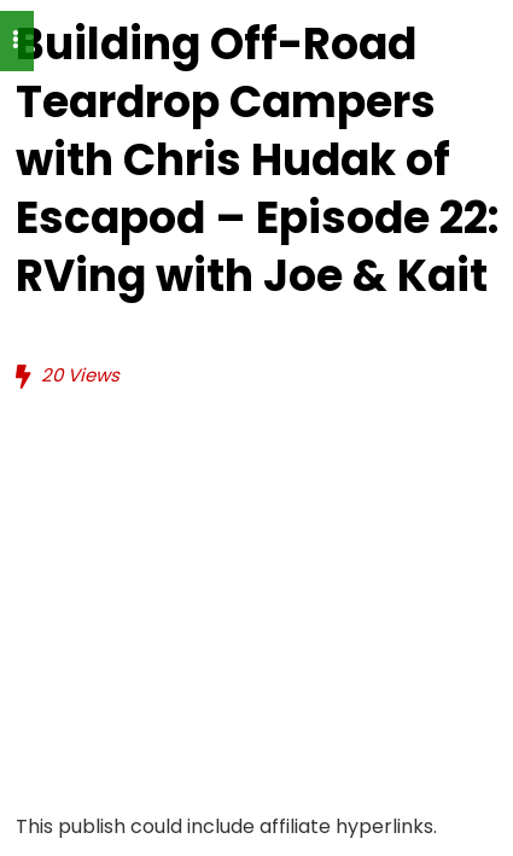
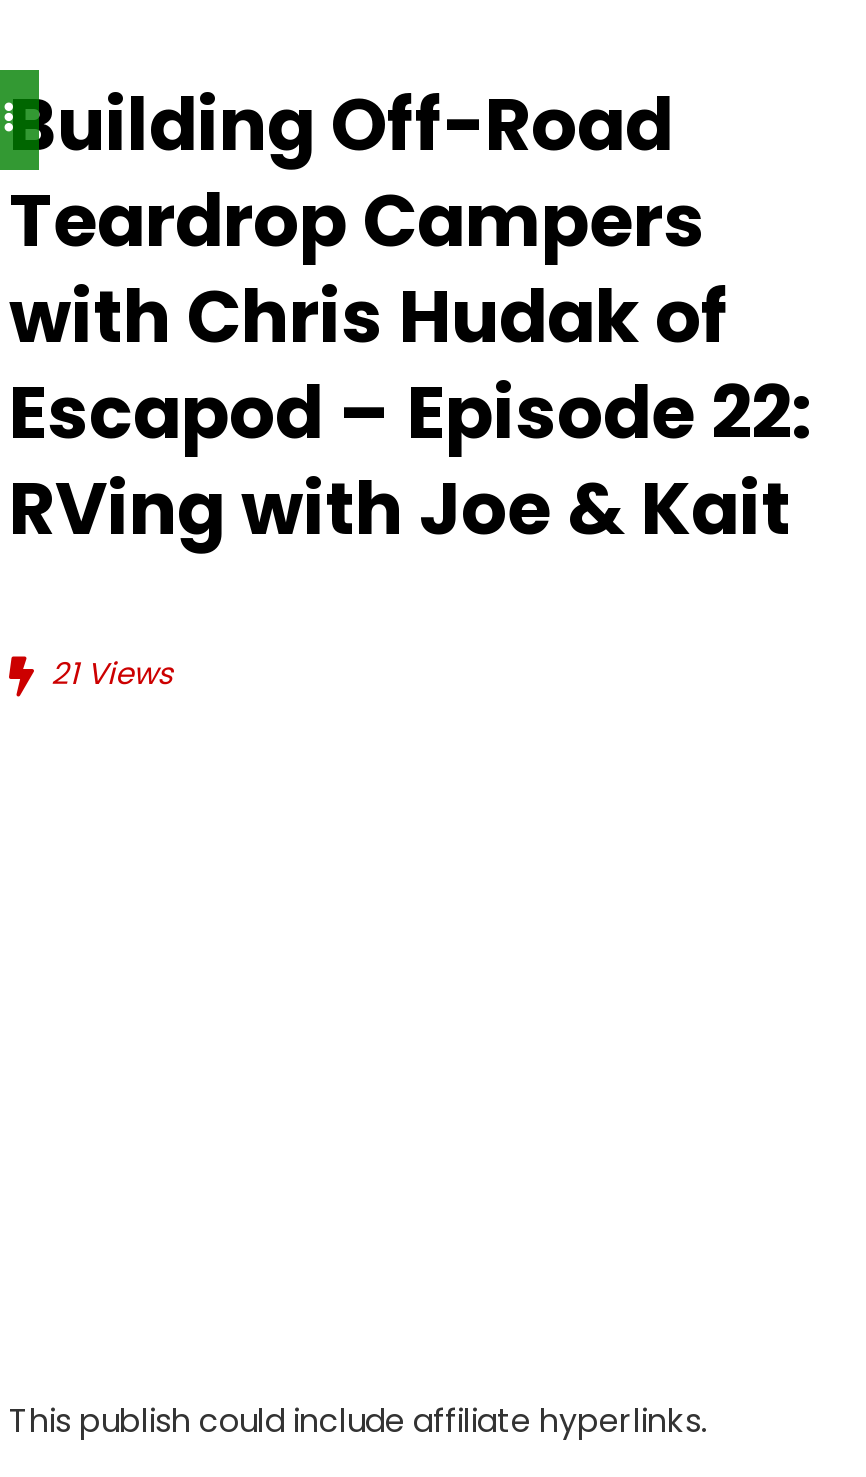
- 20 Views
+ 21 Views
